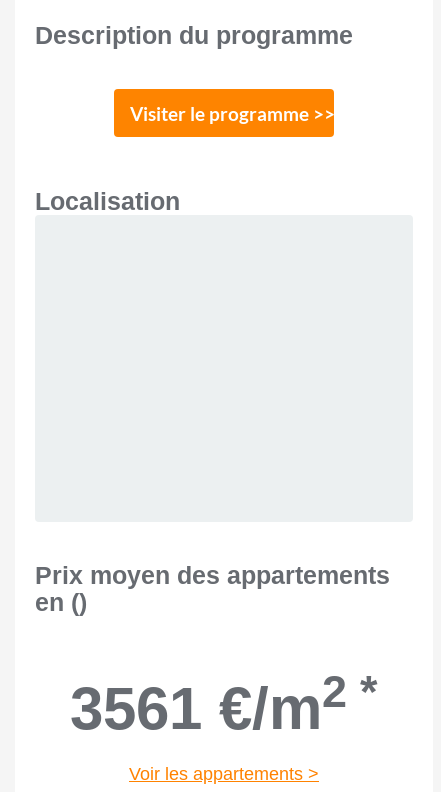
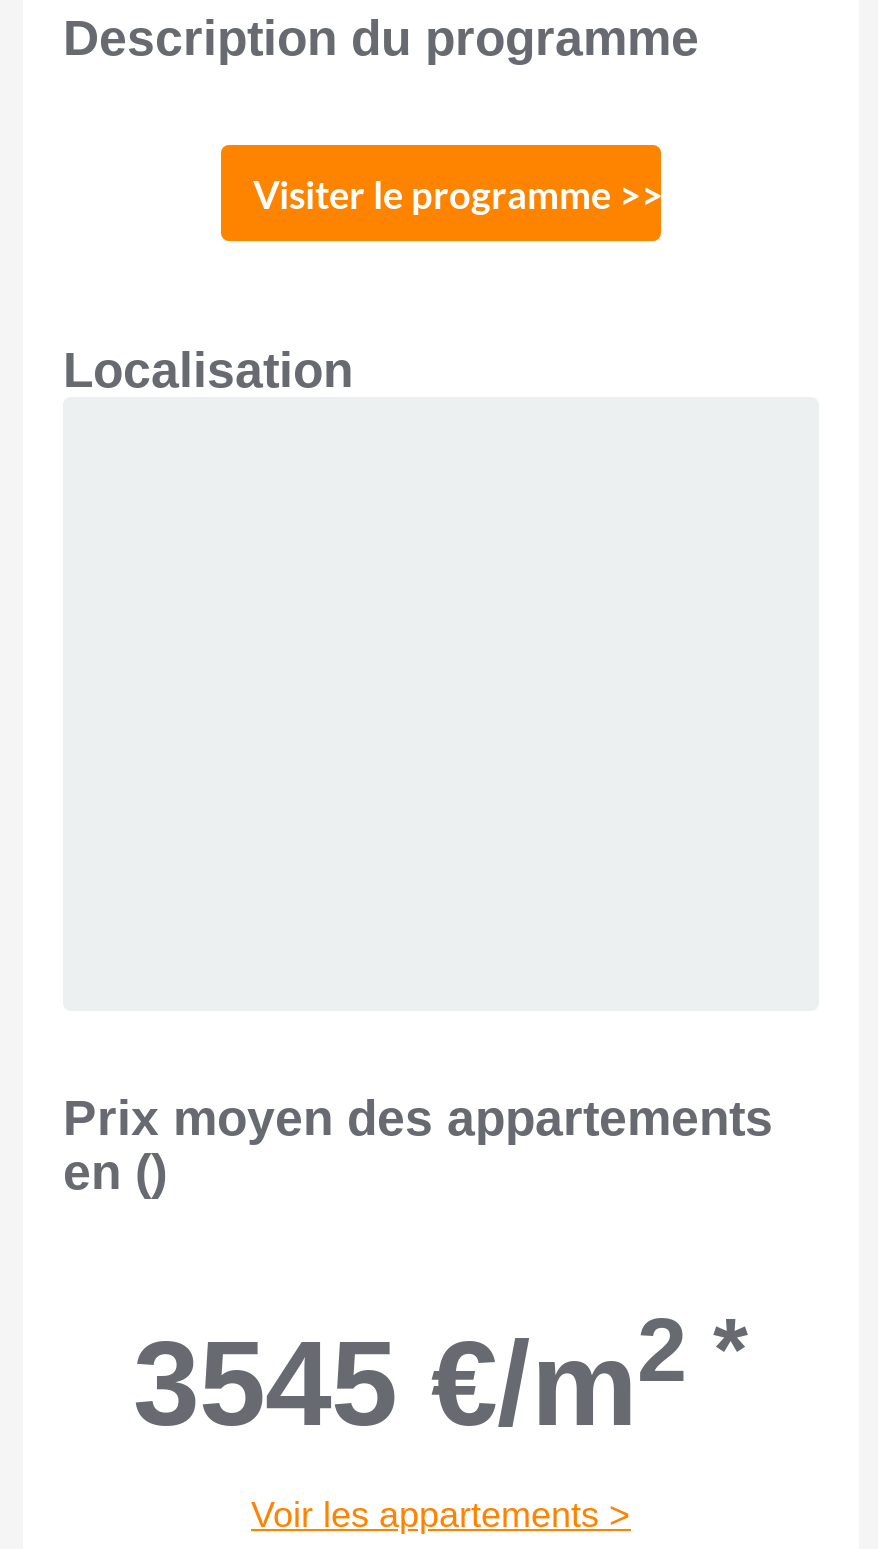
- 3561 €/m2 *
+ 3545 €/m2 *
